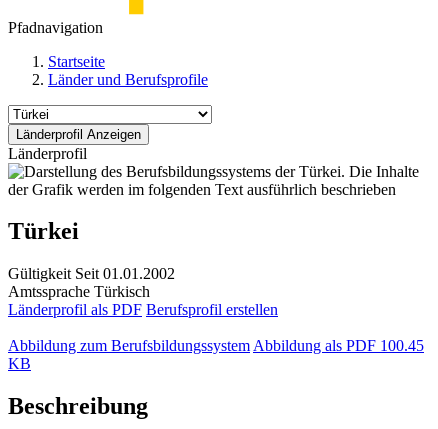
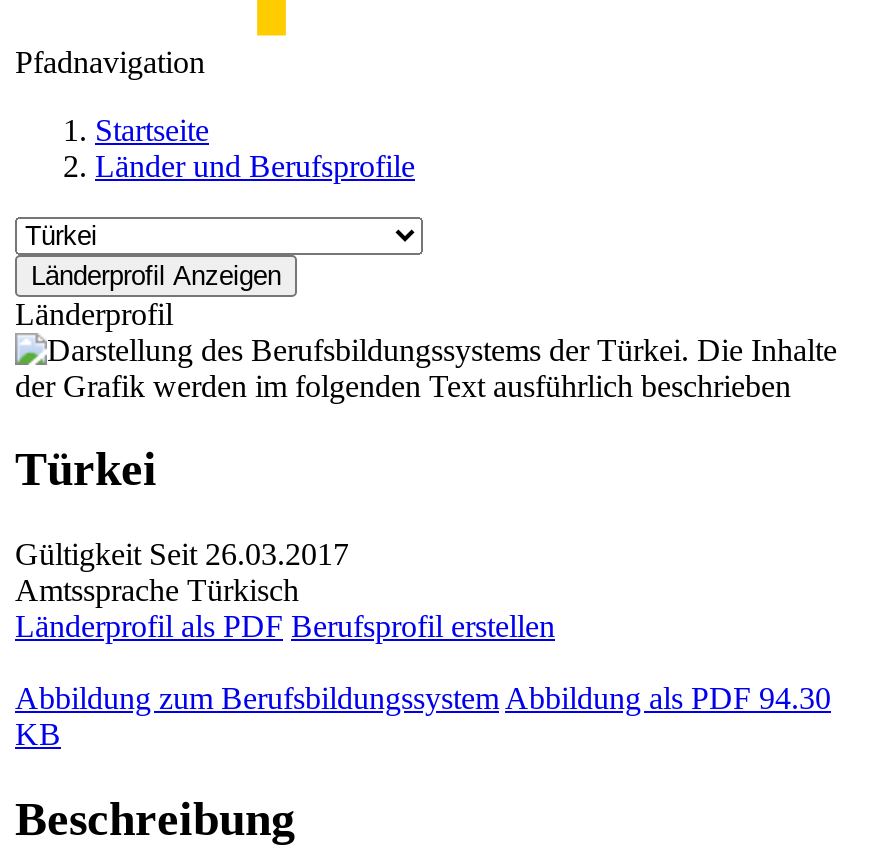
- Gültigkeit Seit 01.01.2002
+ Gültigkeit Seit 26.03.2017

- Abbildung zum Berufsbildungssystem Abbildung als PDF 100.45
+ Abbildung zum Berufsbildungssystem Abbildung als PDF 94.30
